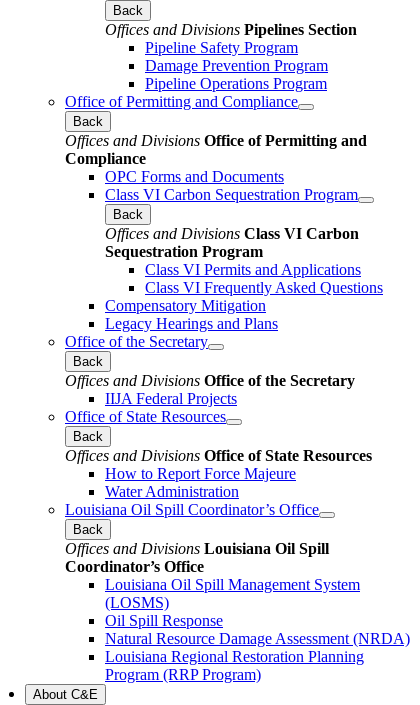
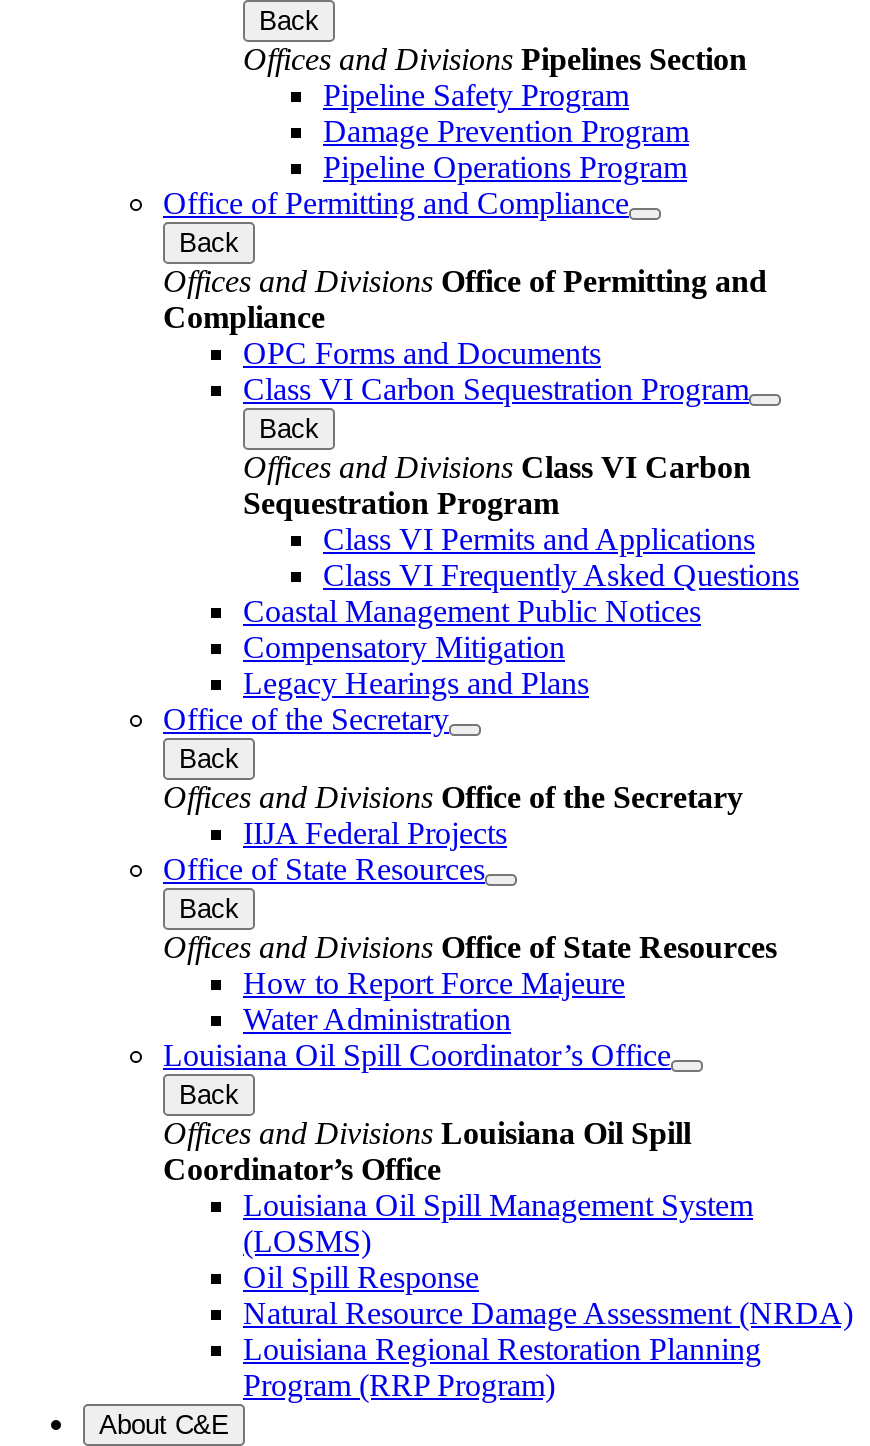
+ Coastal Management Public Notices
